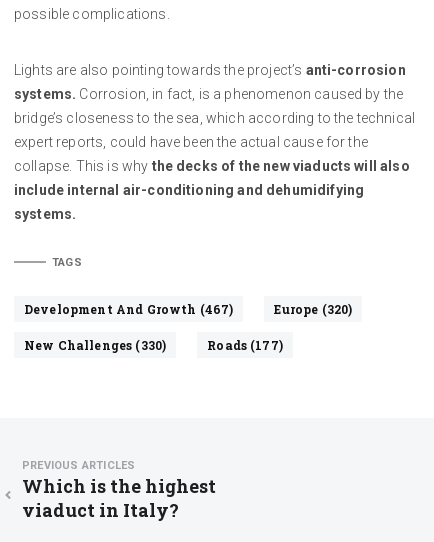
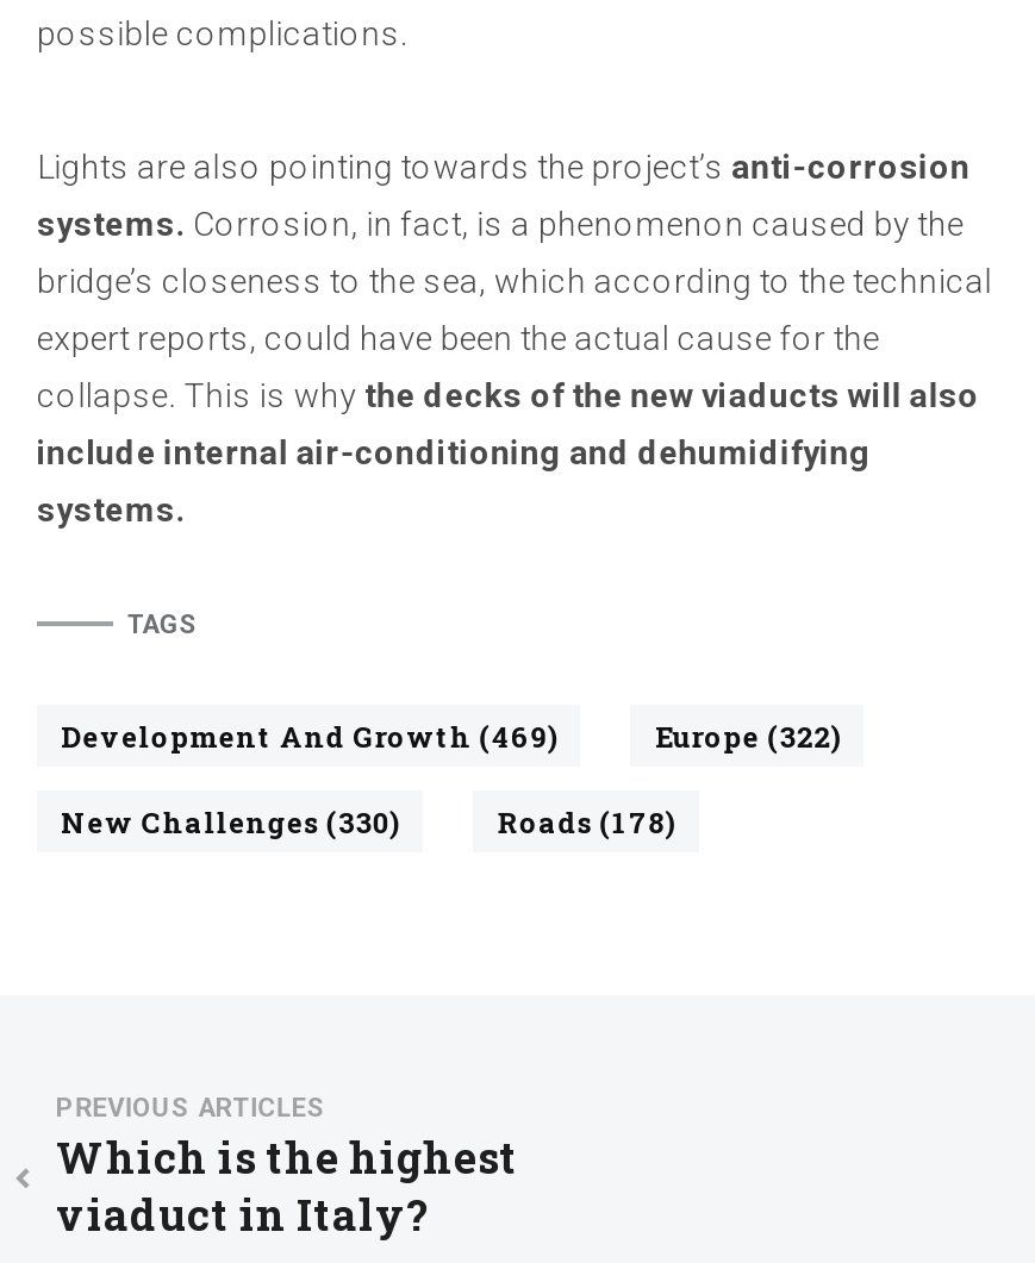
- Development And Growth (467)
+ Development And Growth (469)

- Europe (320)
+ Europe (322)

- Roads (177)
+ Roads (178)
